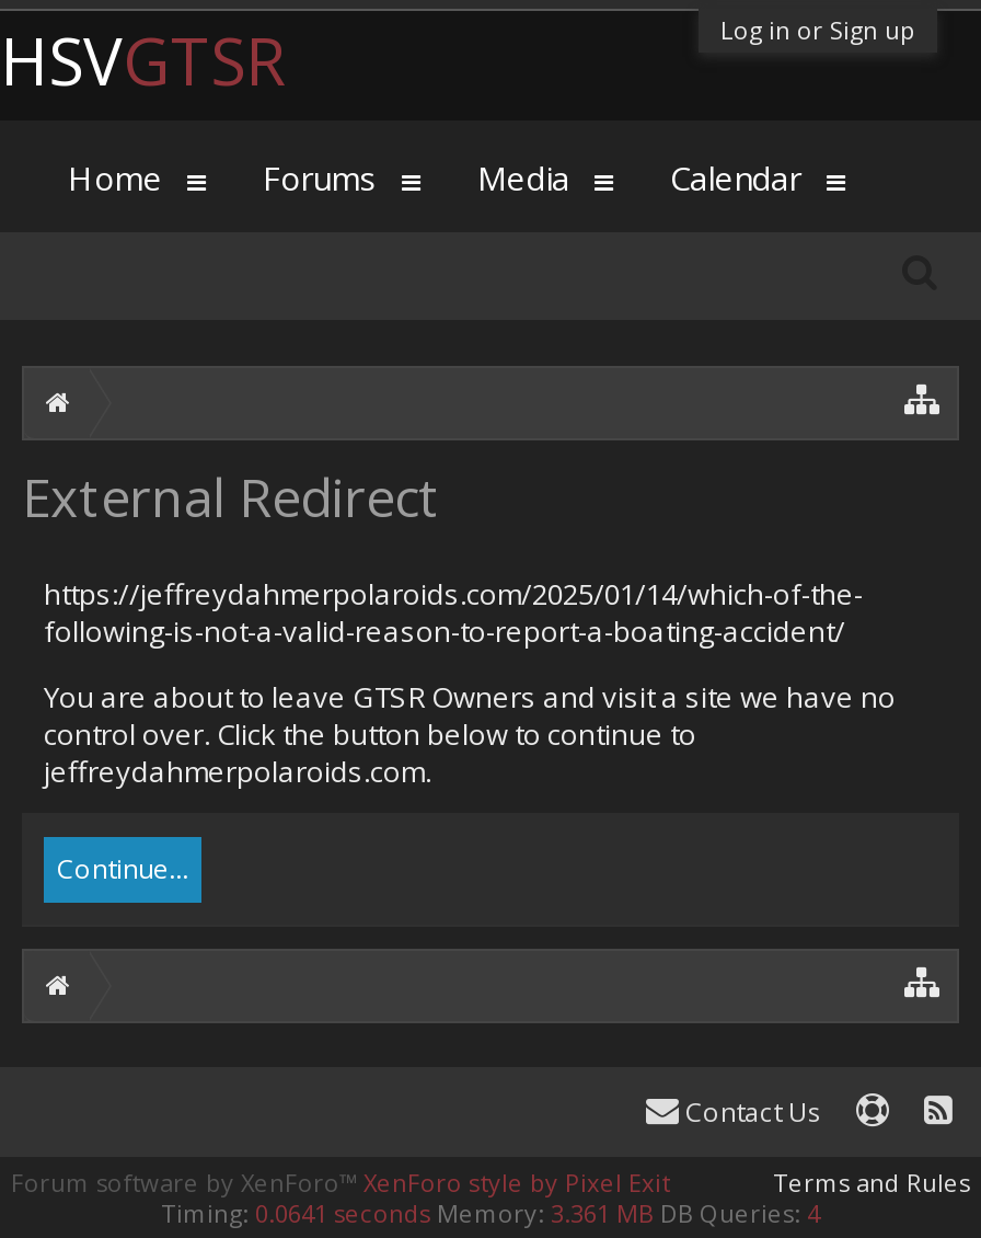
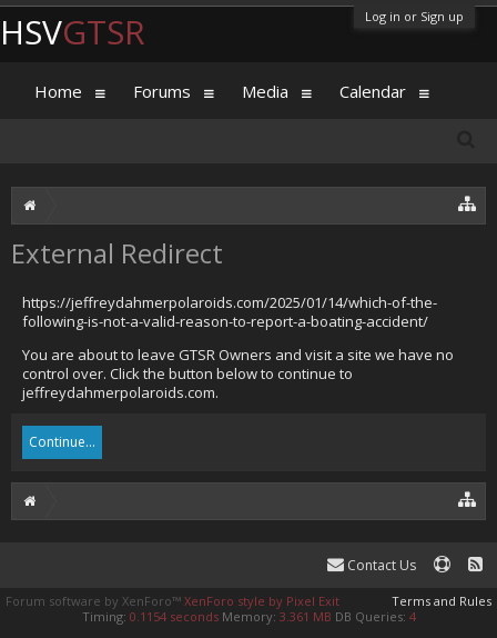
- Timing: 0.0641 seconds Memory: 3.361 MB DB Queries: 4
+ Timing: 0.1154 seconds Memory: 3.361 MB DB Queries: 4
